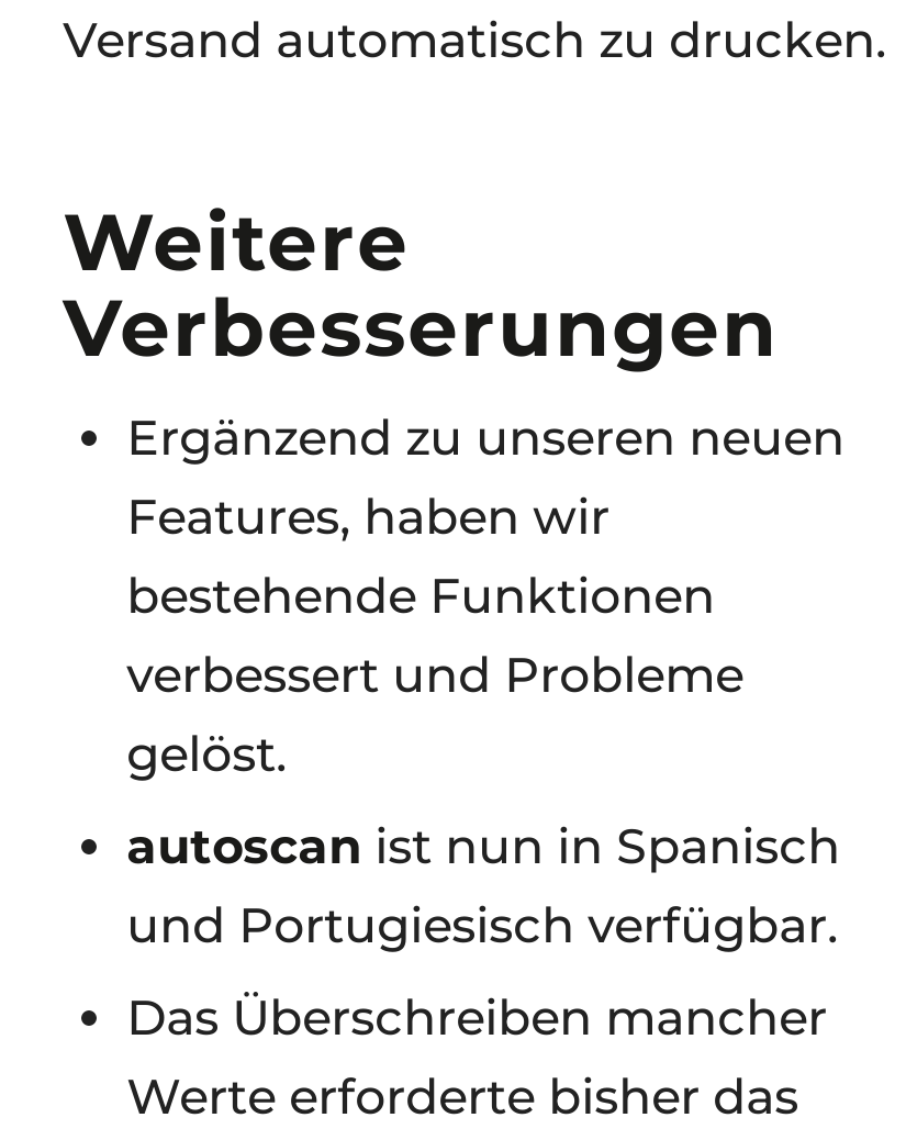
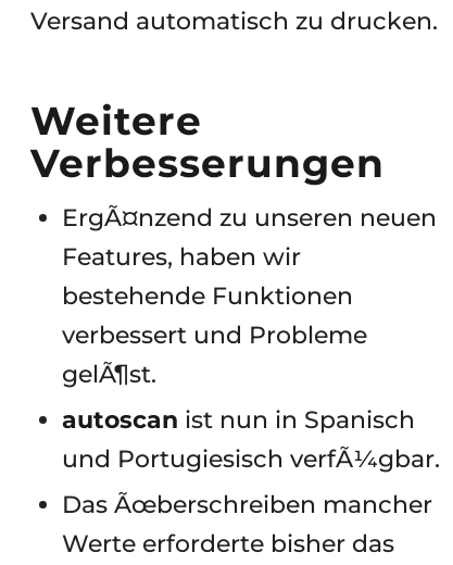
- Ergänzend zu unseren neuen
+ ErgÃ¤nzend zu unseren neuen

- gelöst.
+ gelÃ¶st.

- und Portugiesisch verfügbar.
+ und Portugiesisch verfÃ¼gbar.

- Das Überschreiben mancher
+ Das Ãœberschreiben mancher
